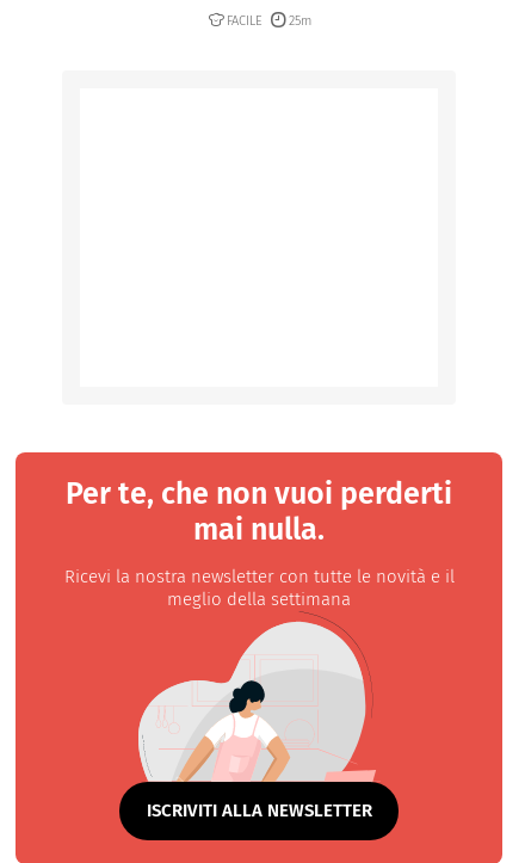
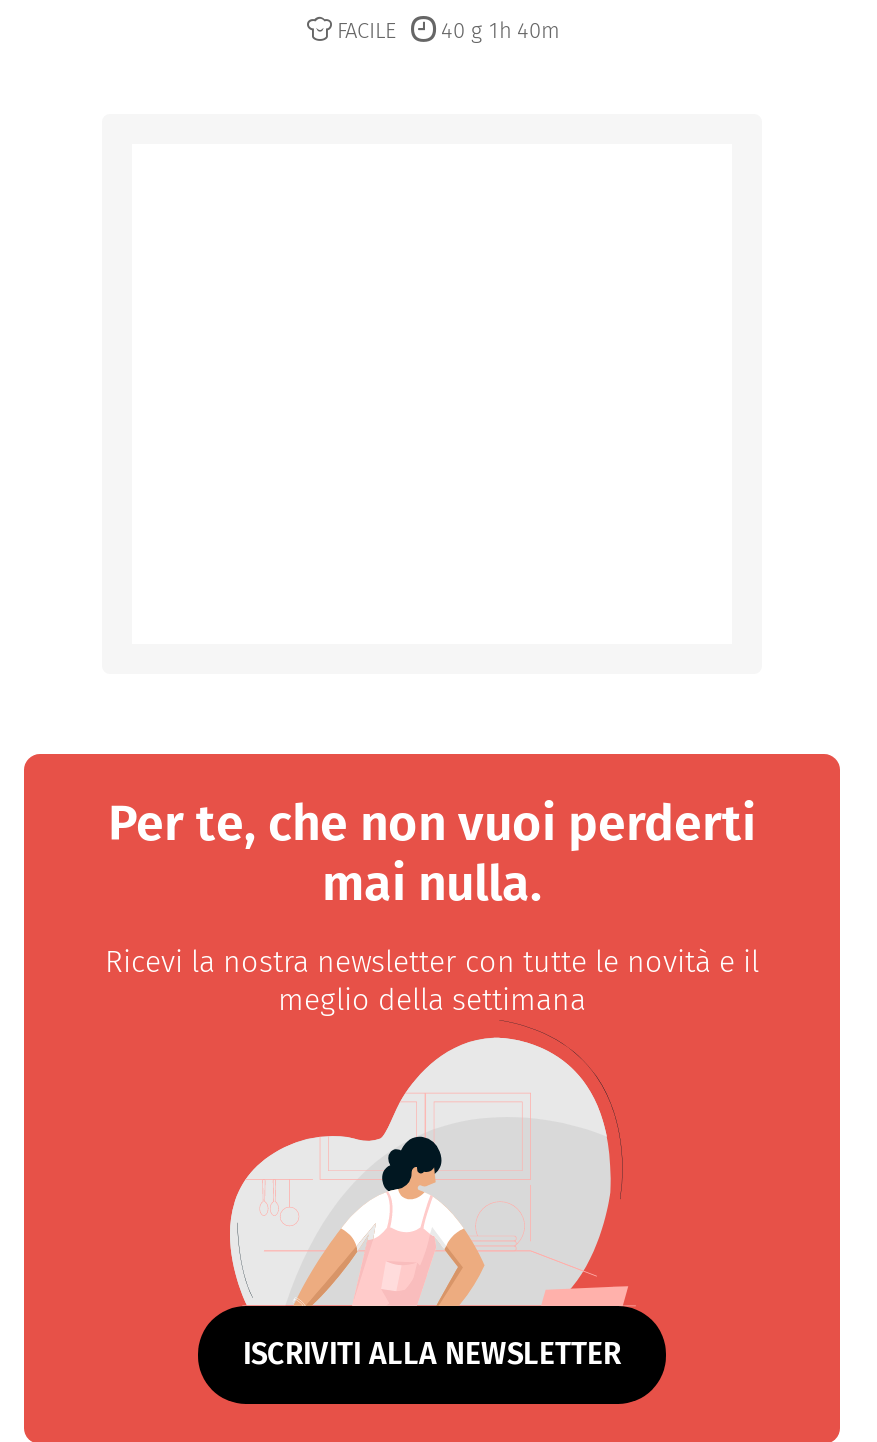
- FACILE 25m
+ FACILE 40 g 1h 40m
